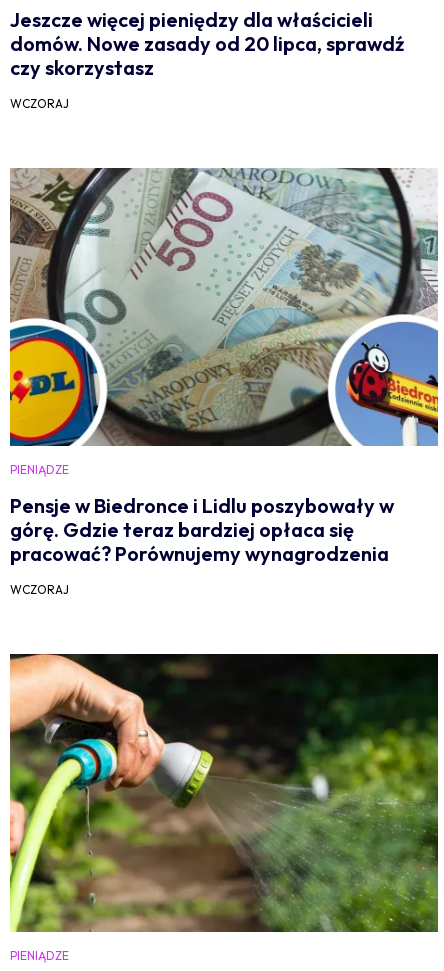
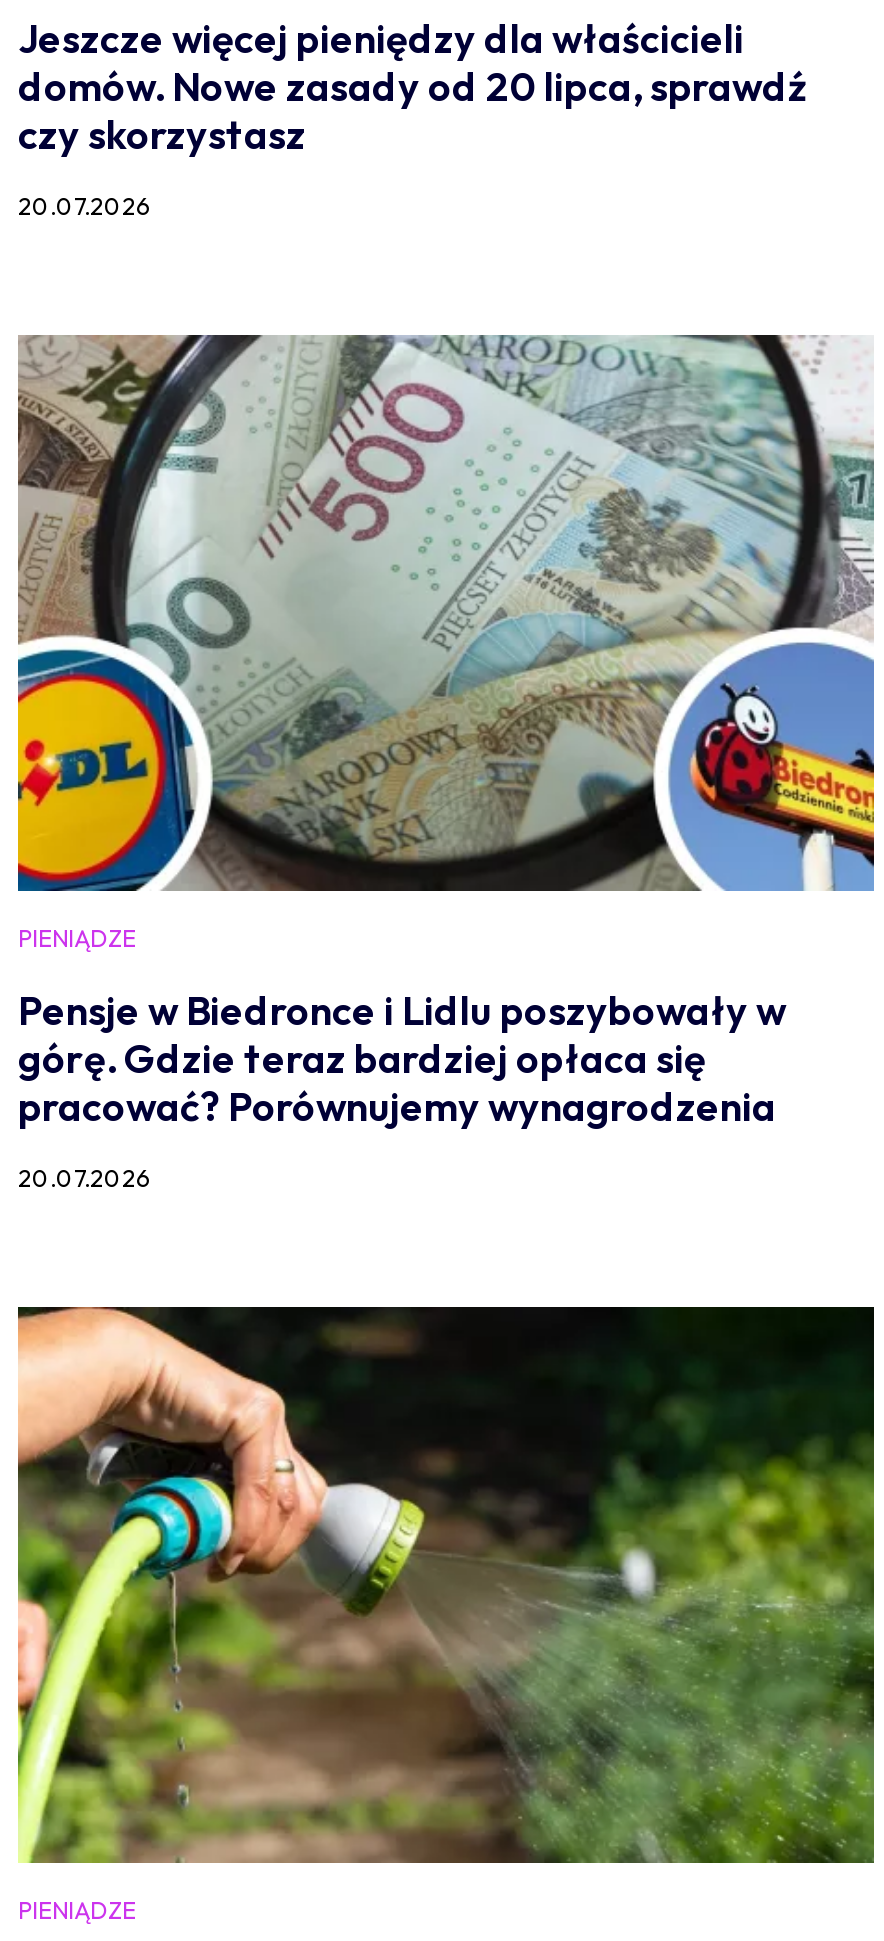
- WCZORAJ
+ 20.07.2026

- WCZORAJ
+ 20.07.2026
